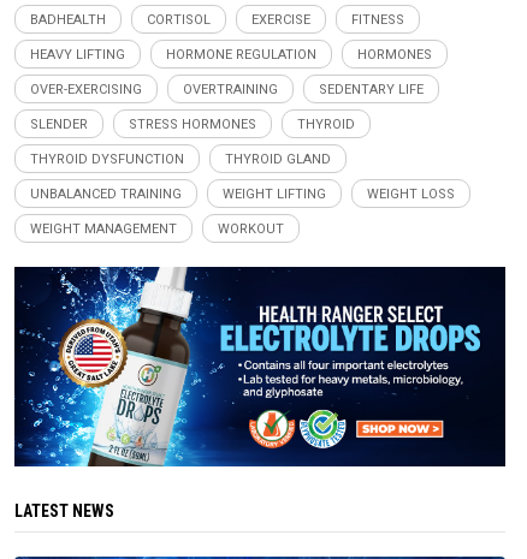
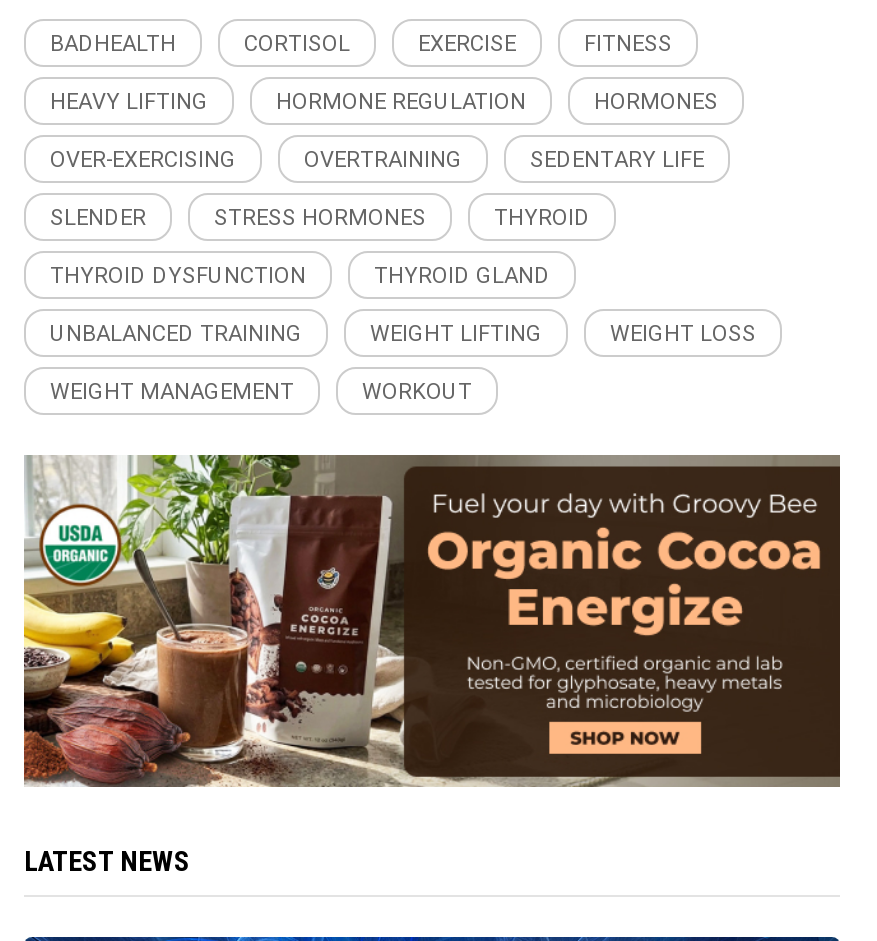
- [image]
+ [image]
